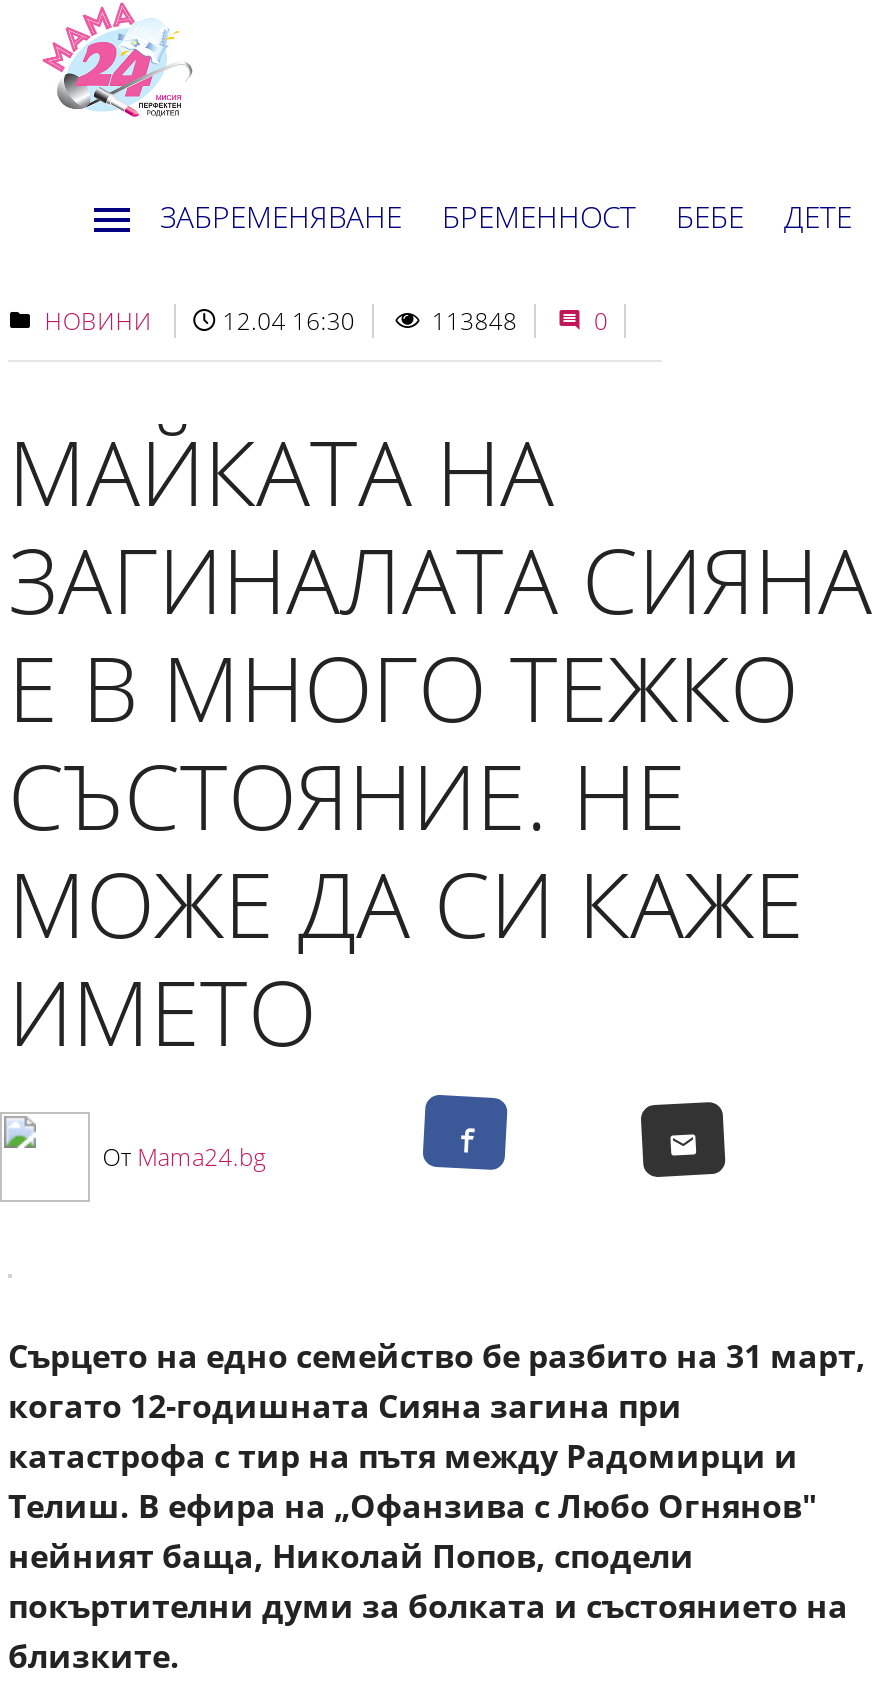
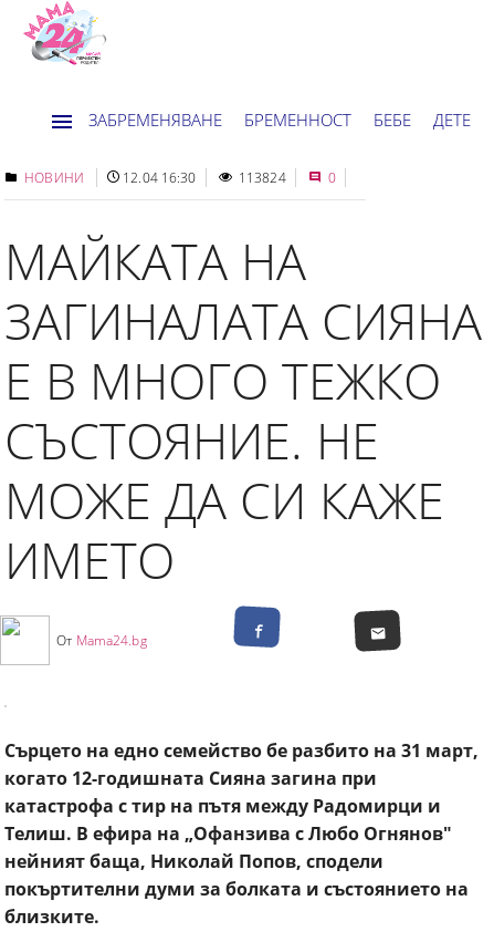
- 113848
+ 113824
